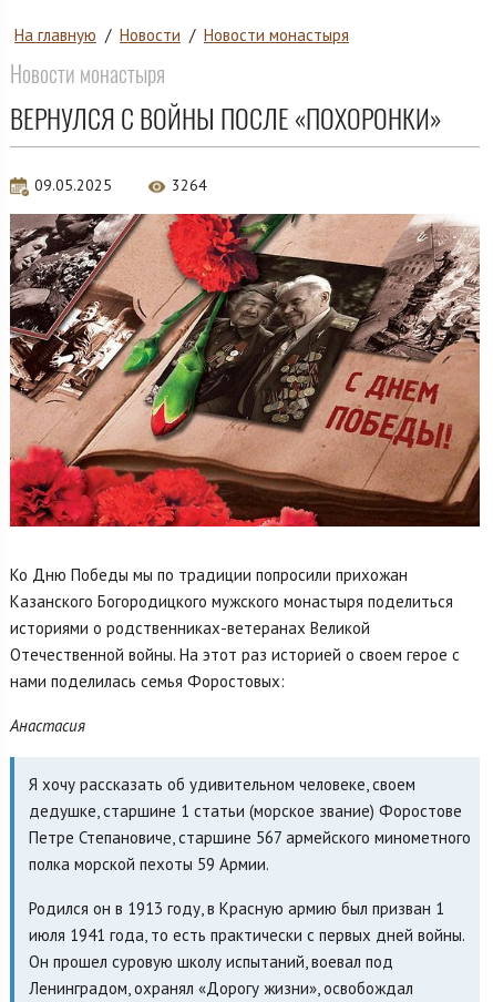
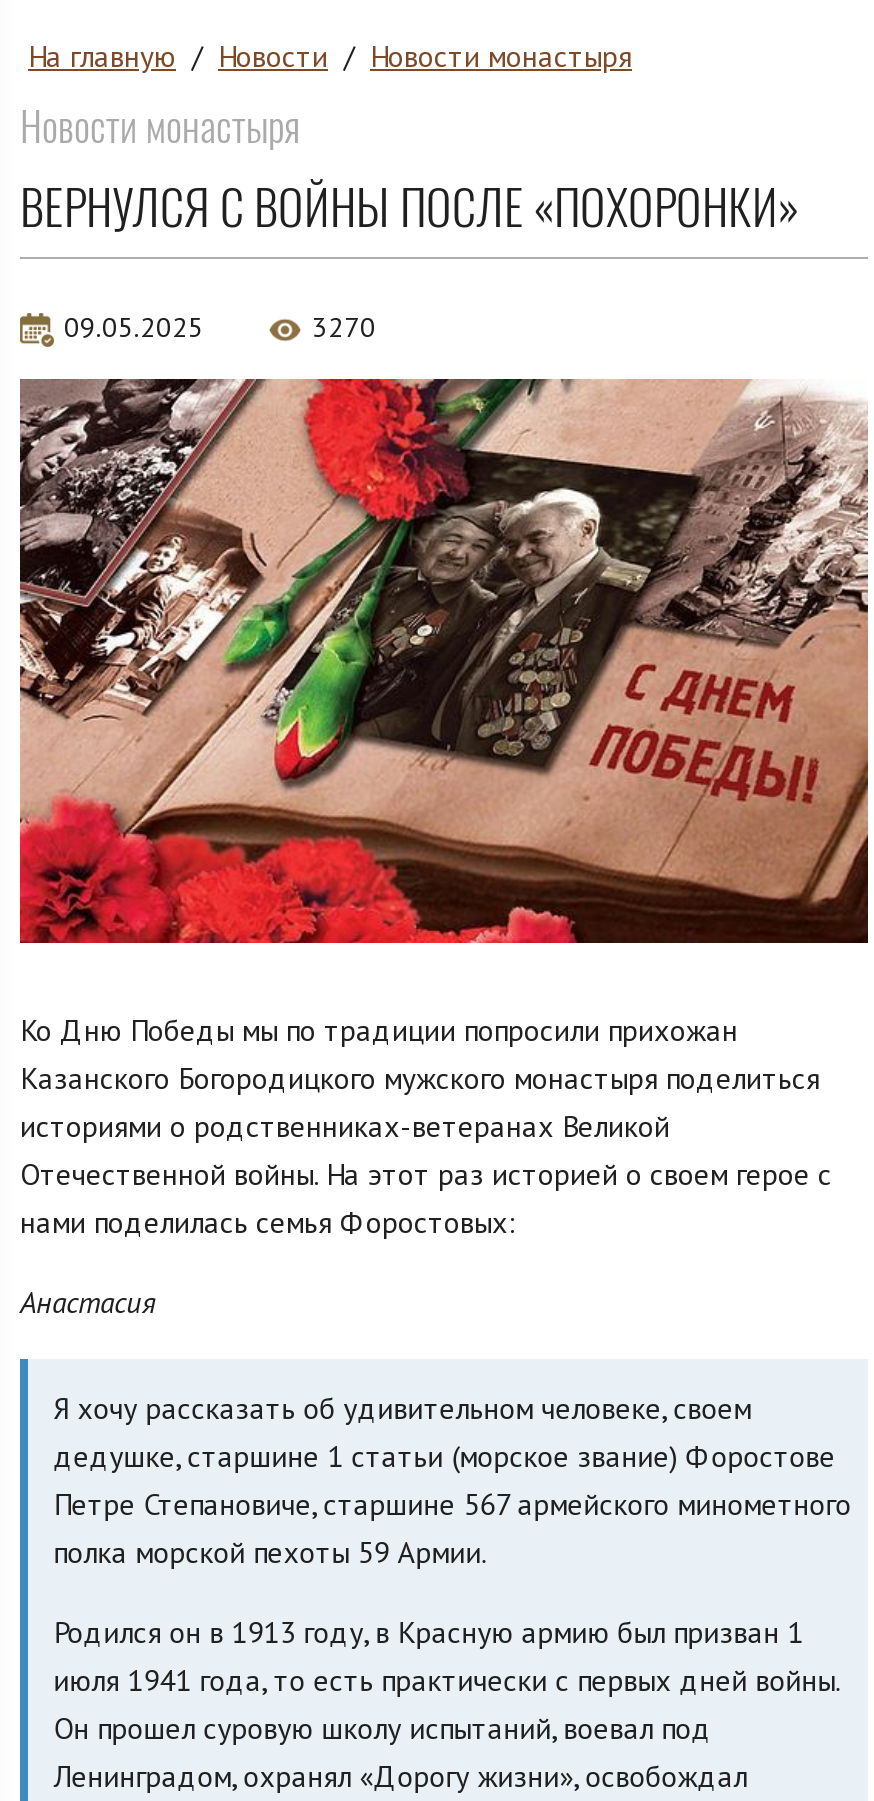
- 3264
+ 3270
